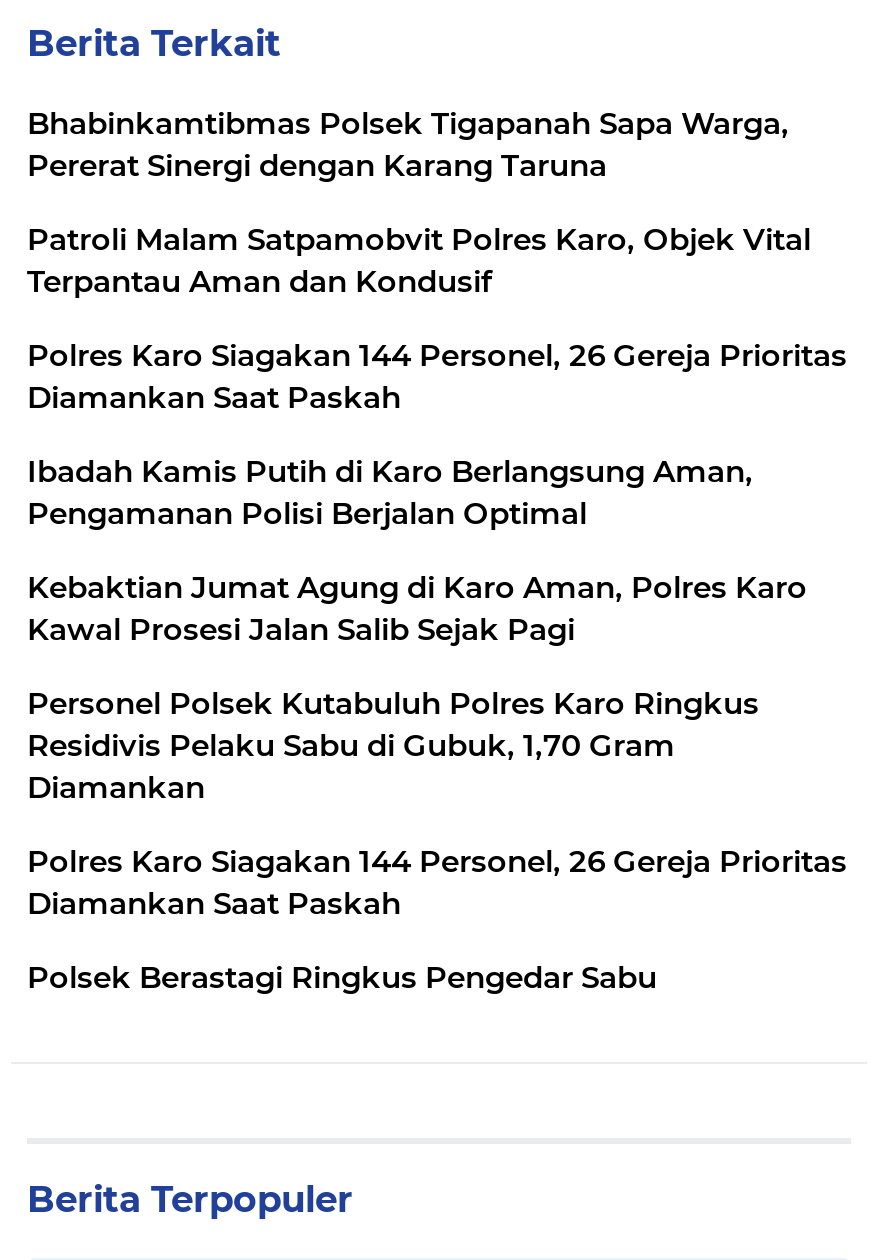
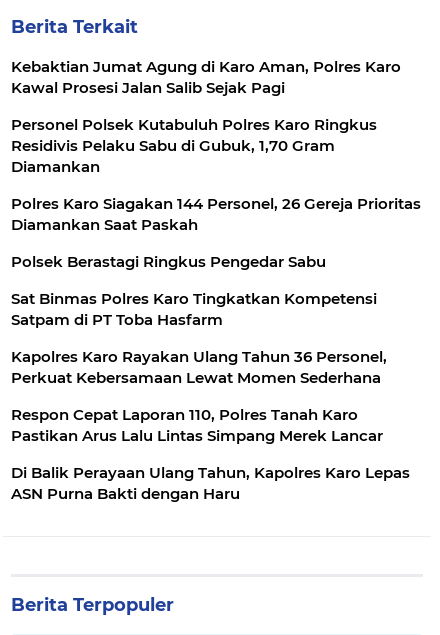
- Bhabinkamtibmas Polsek Tigapanah Sapa Warga,
- Pererat Sinergi dengan Karang Taruna
- Patroli Malam Satpamobvit Polres Karo, Objek Vital
- Terpantau Aman dan Kondusif
- Polres Karo Siagakan 144 Personel, 26 Gereja Prioritas
- Diamankan Saat Paskah
- Ibadah Kamis Putih di Karo Berlangsung Aman,
- Pengamanan Polisi Berjalan Optimal

moved up: Kebaktian Jumat Agung di Karo Aman, Polres Karo | Kawal Prosesi Jalan Salib Sejak Pagi | Personel Polsek Kutabuluh Polres Karo Ringkus | Residivis Pelaku Sabu di Gubuk, 1,70 Gram | Diamankan | Polres Karo Siagakan 144 Personel, 26 Gereja Prioritas | Diamankan Saat Paskah | Polsek Berastagi Ringkus Pengedar Sabu

+ Sat Binmas Polres Karo Tingkatkan Kompetensi
+ Satpam di PT Toba Hasfarm
+ Kapolres Karo Rayakan Ulang Tahun 36 Personel,
+ Perkuat Kebersamaan Lewat Momen Sederhana
+ Respon Cepat Laporan 110, Polres Tanah Karo
+ Pastikan Arus Lalu Lintas Simpang Merek Lancar
+ Di Balik Perayaan Ulang Tahun, Kapolres Karo Lepas
+ ASN Purna Bakti dengan Haru
